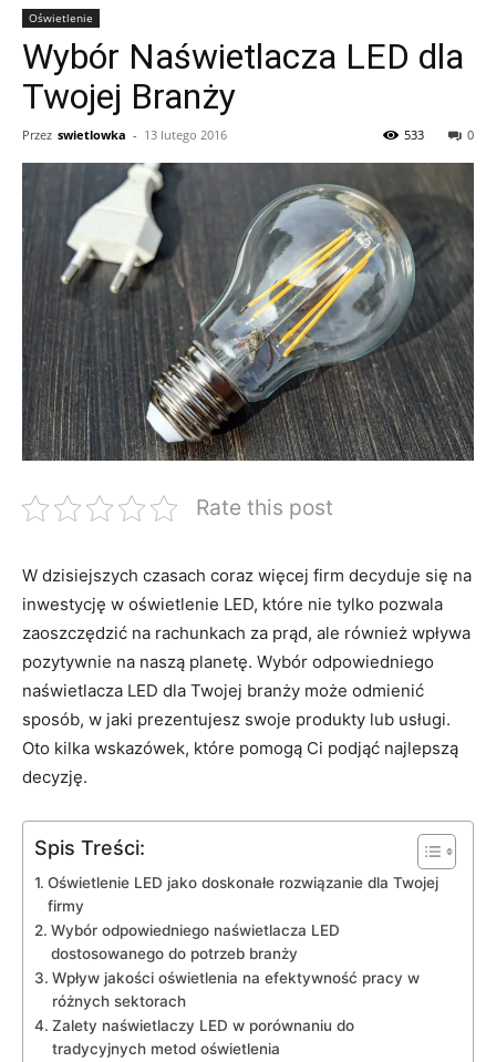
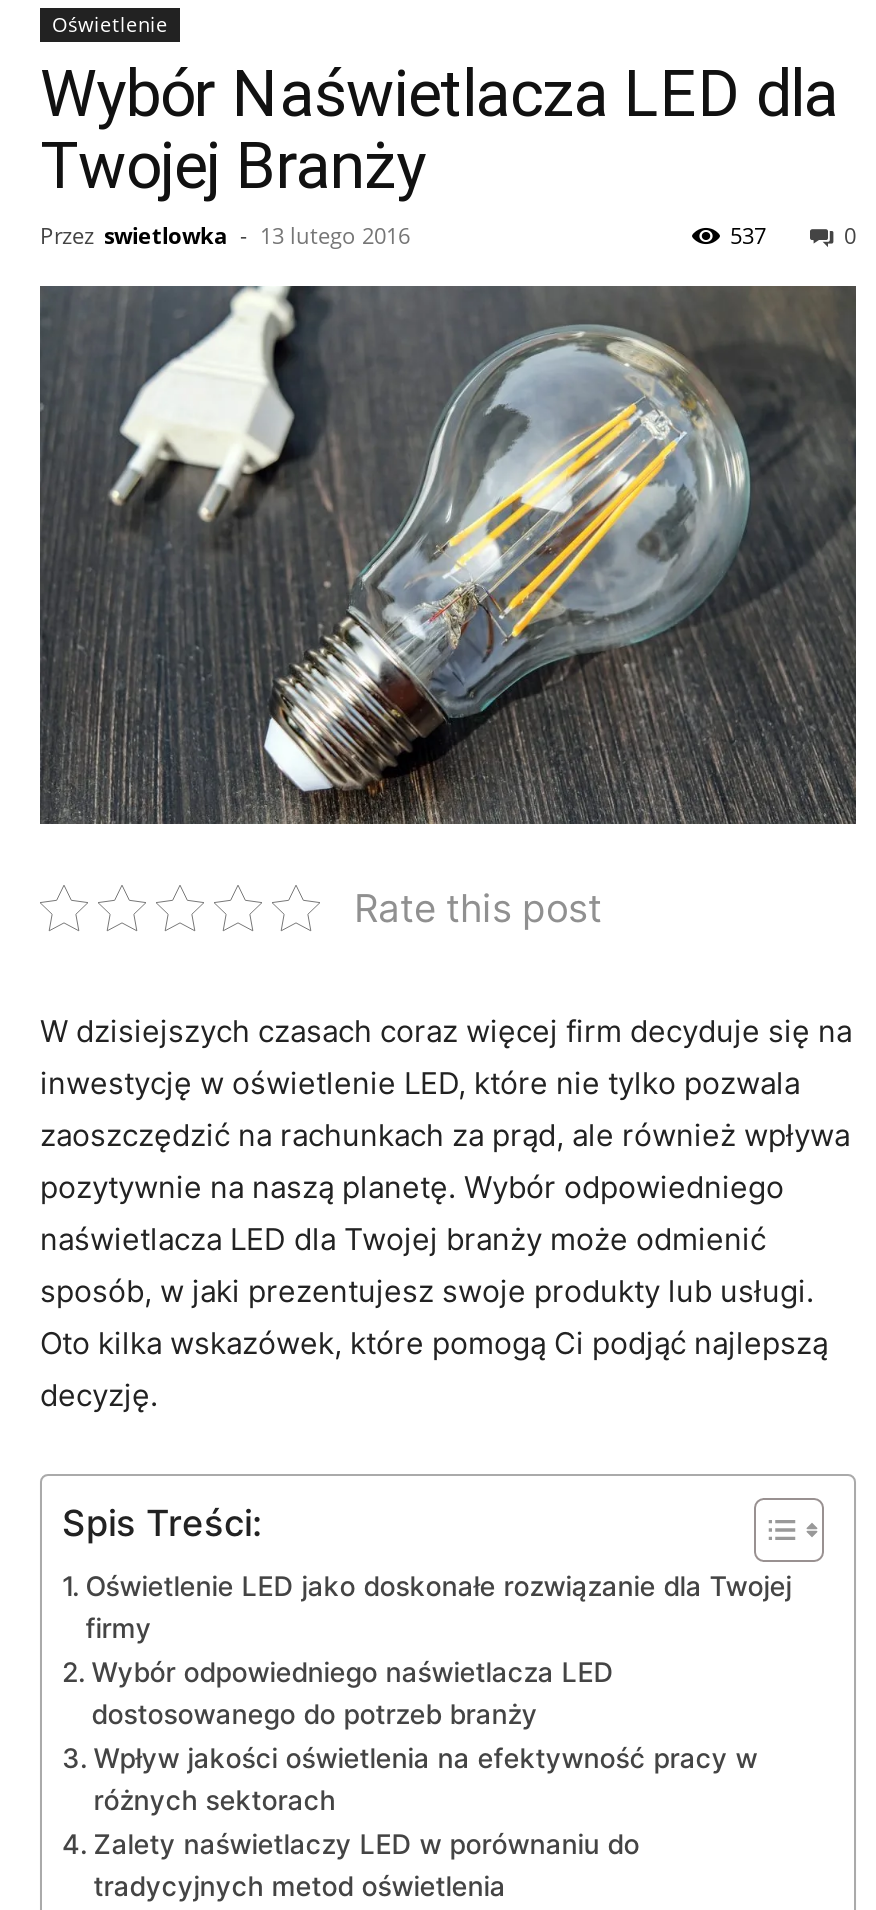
- 533
+ 537
